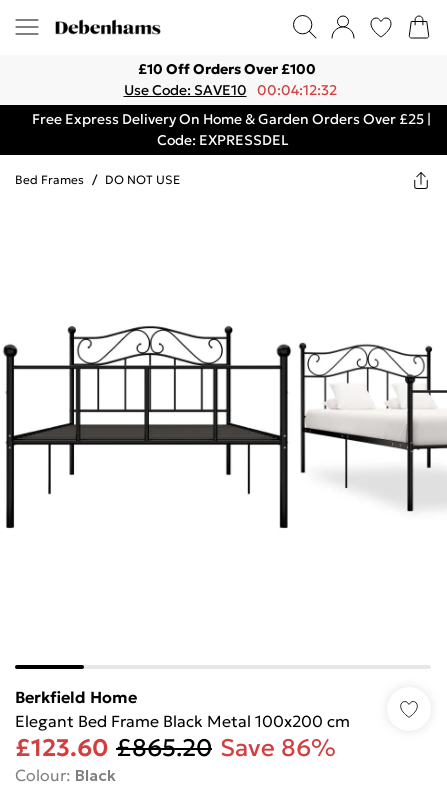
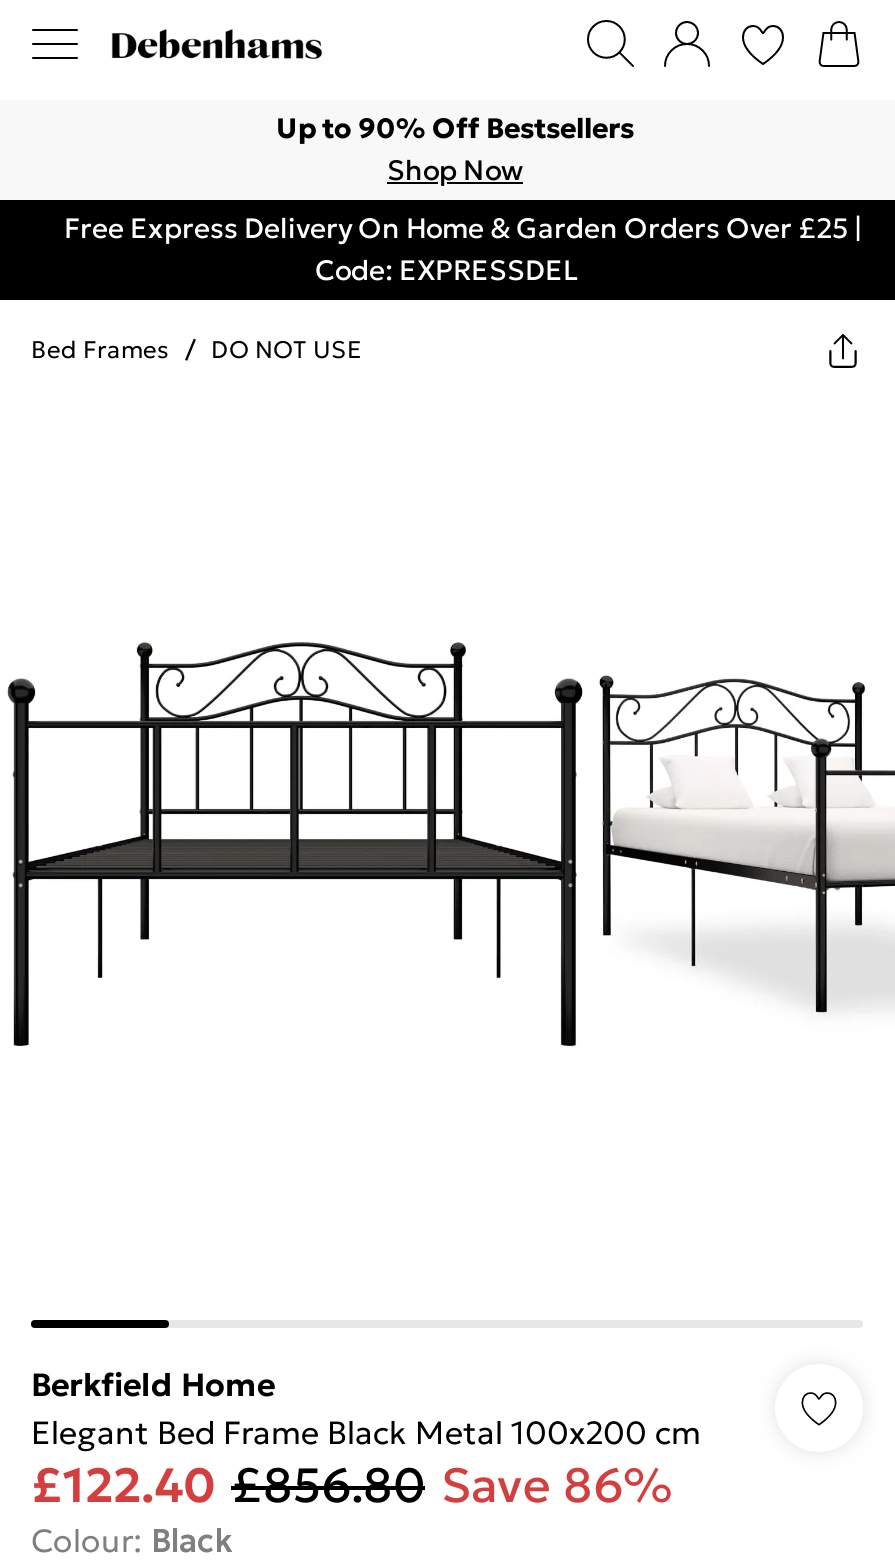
- £10 Off Orders Over £100
- Use Code: SAVE10 00:04:12:32
+ Up to 90% Off Bestsellers
+ Shop Now

- £123.60 £865.20 Save 86%
+ £122.40 £856.80 Save 86%
